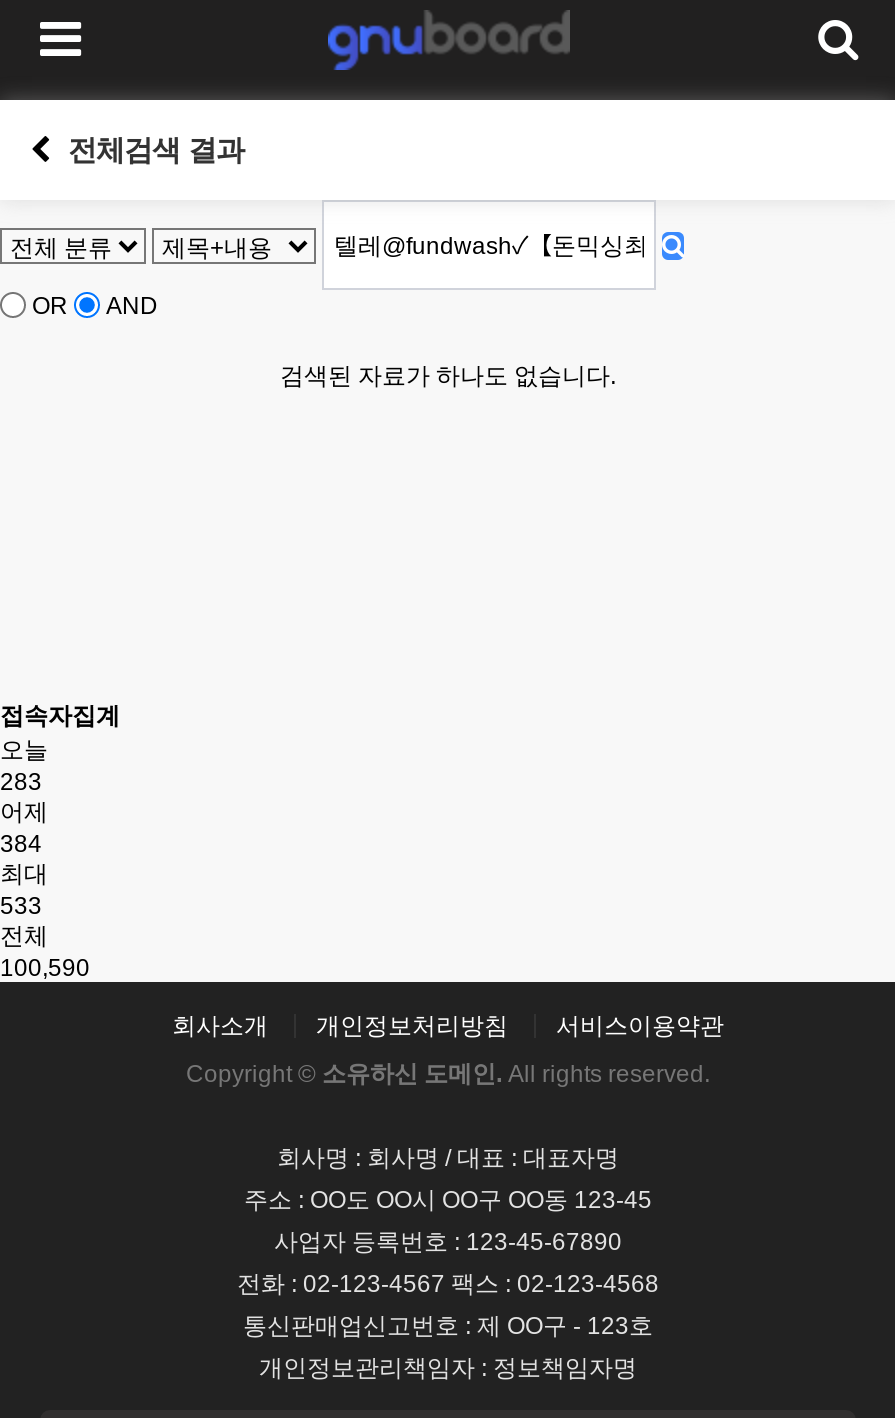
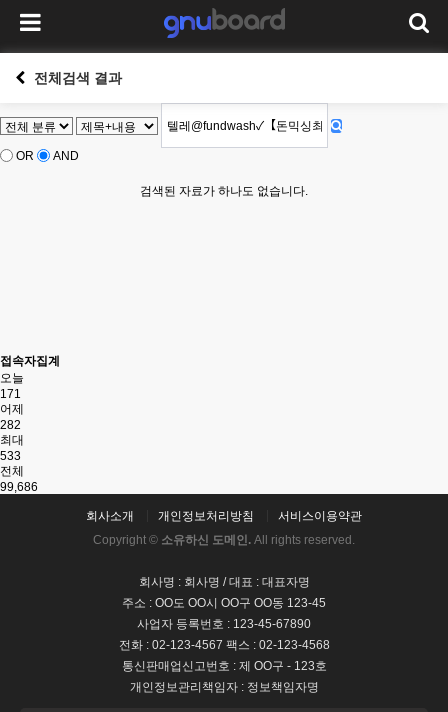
- 283
+ 171

- 384
+ 282

- 100,590
+ 99,686
